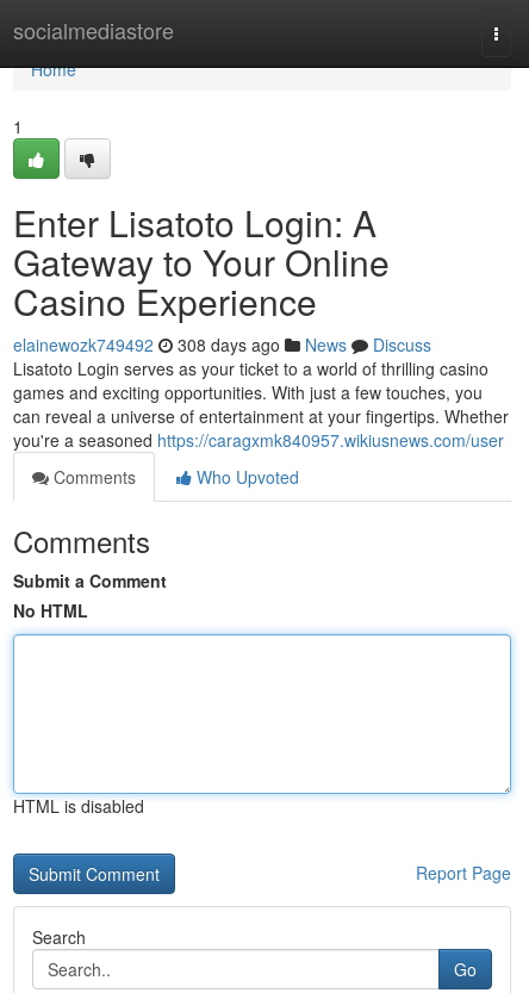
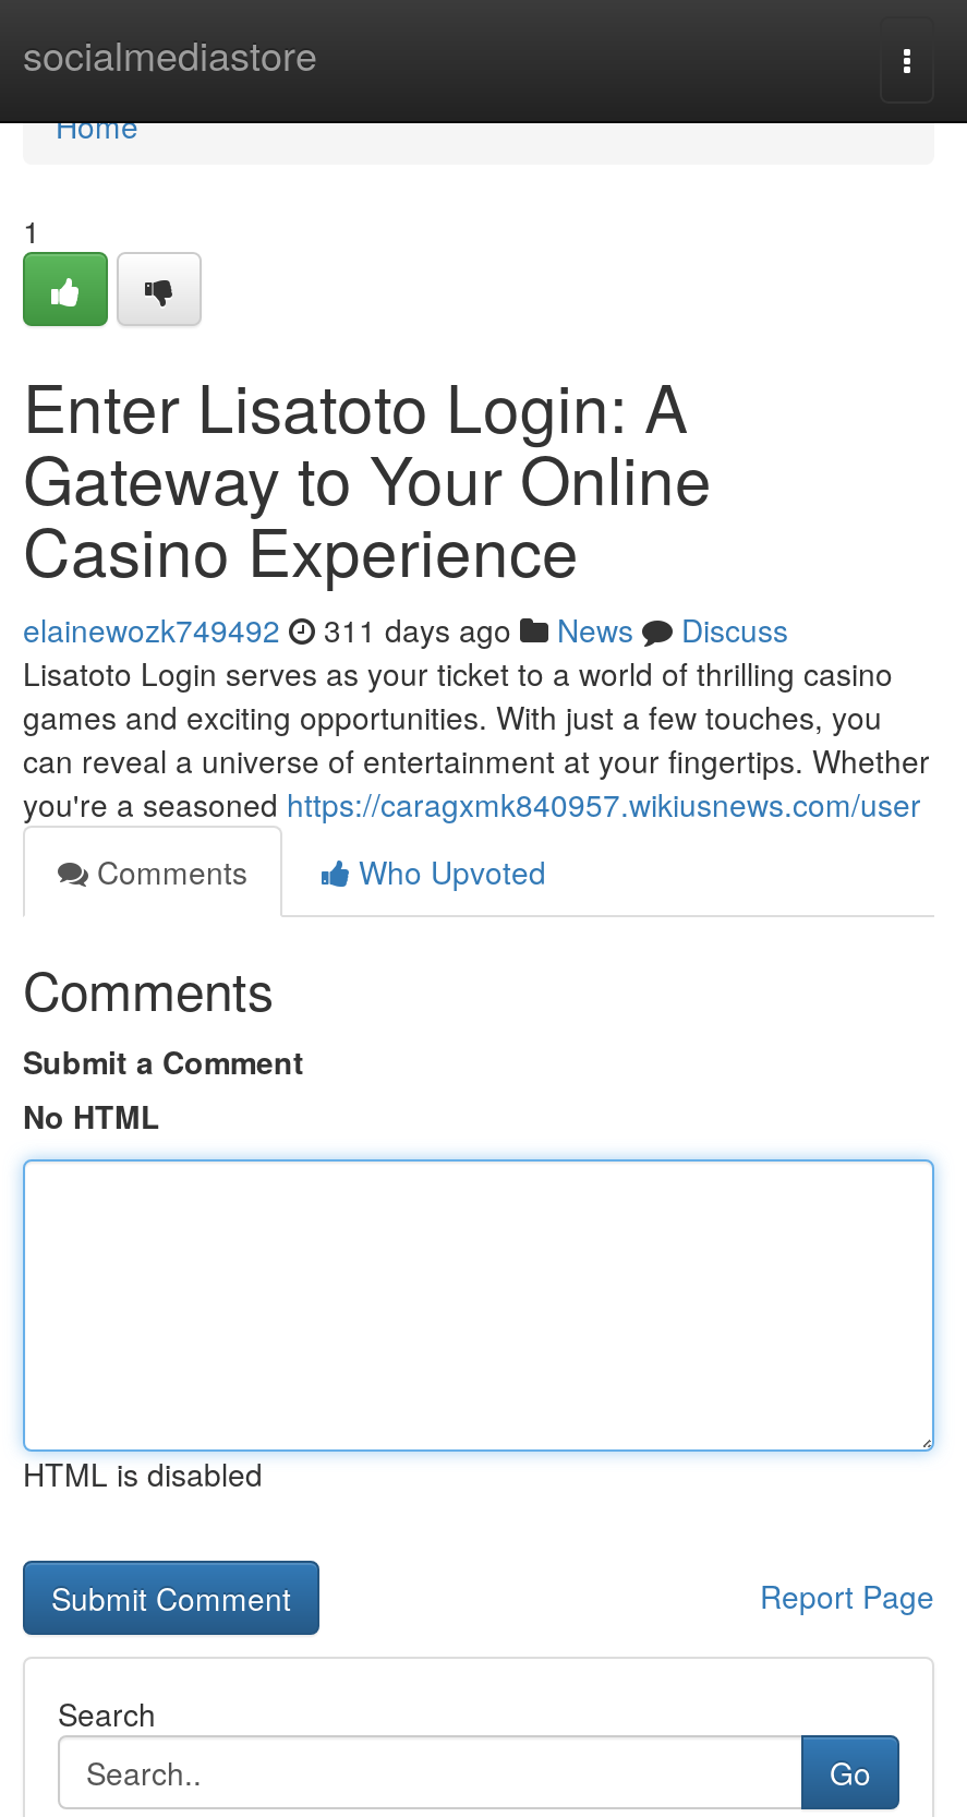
- elainewozk749492 308 days ago News Discuss
+ elainewozk749492 311 days ago News Discuss
